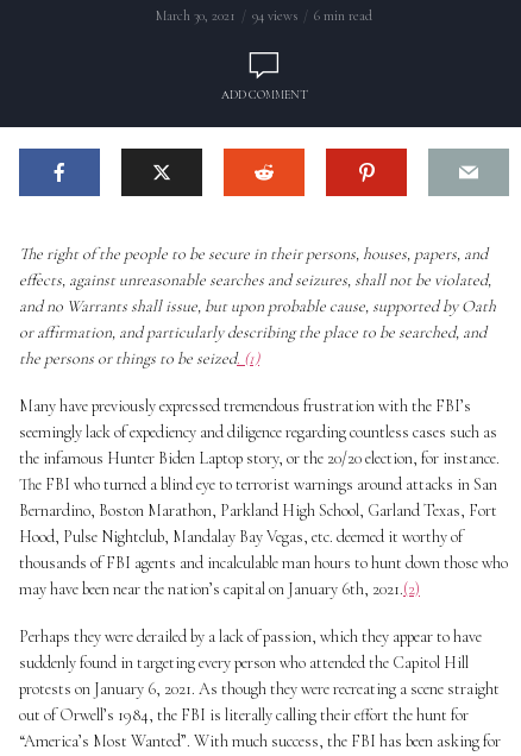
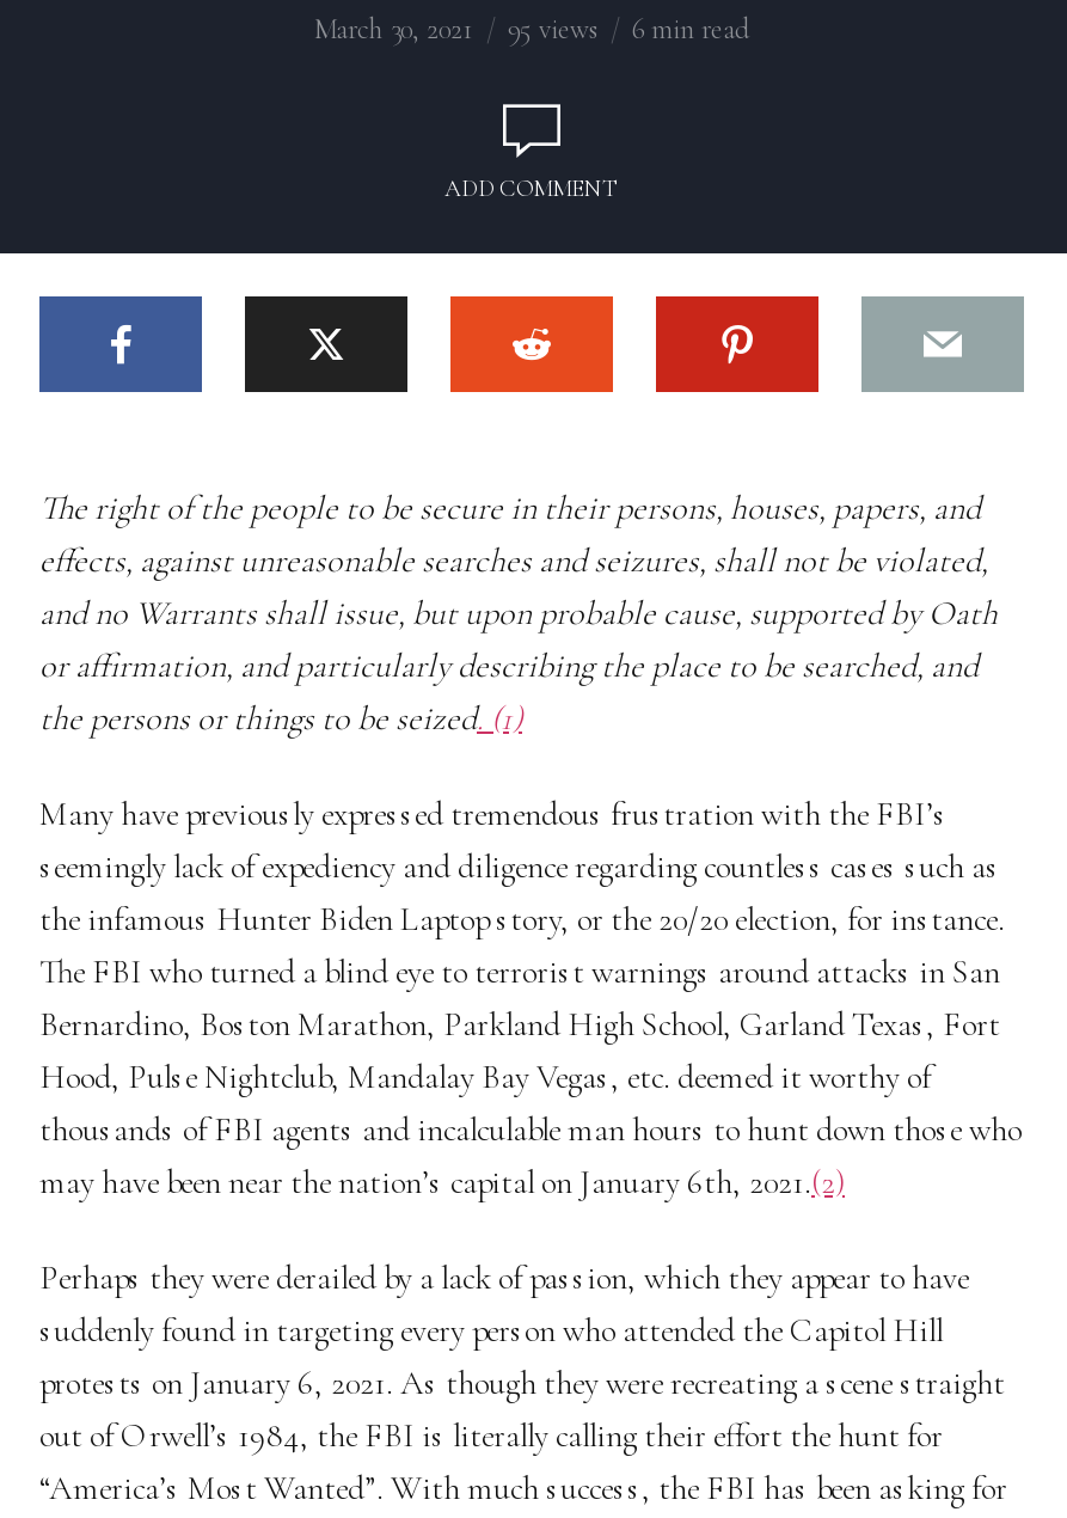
- March 30, 2021 94 views 6 min read
+ March 30, 2021 95 views 6 min read
